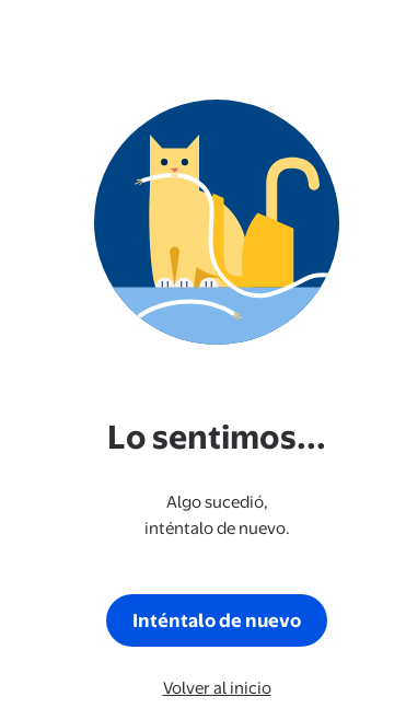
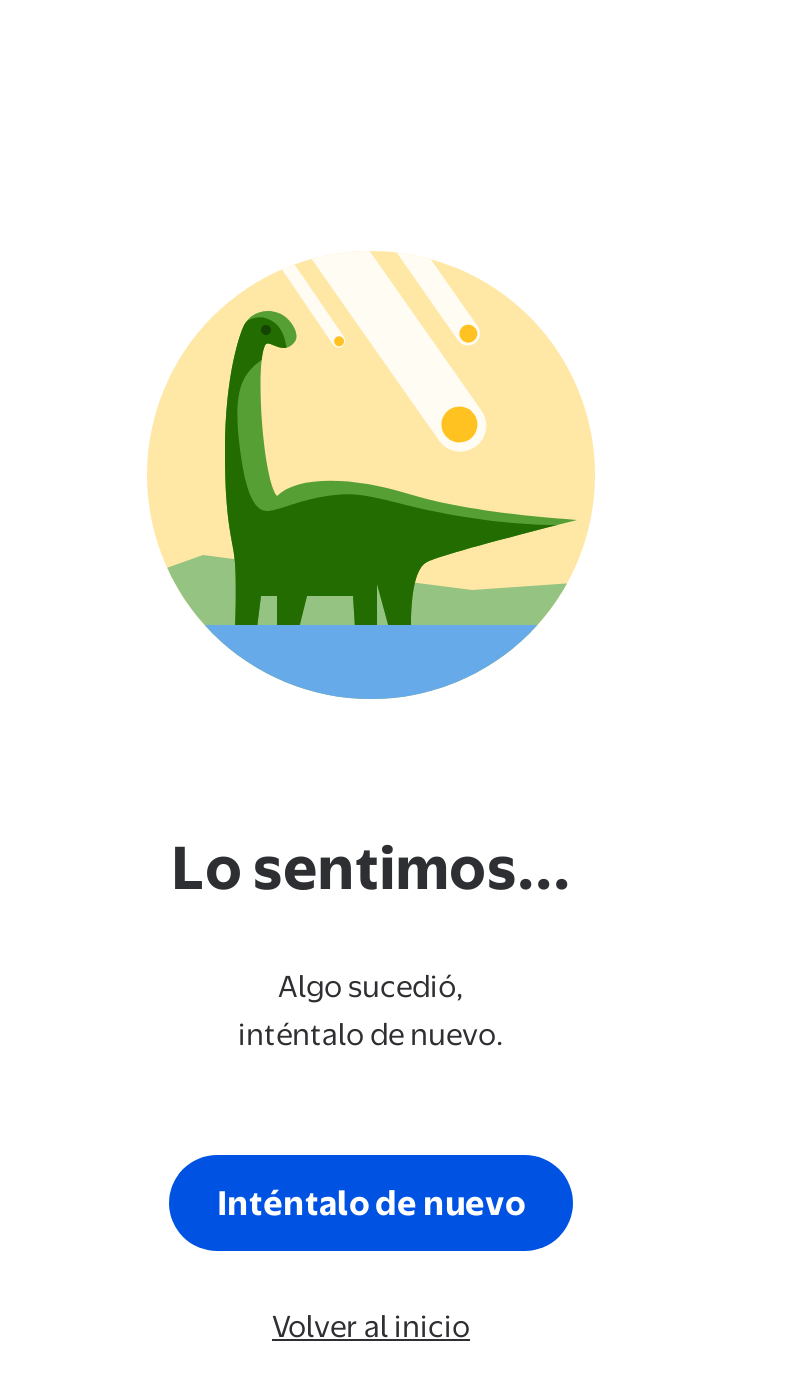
- [image]
+ [image]
